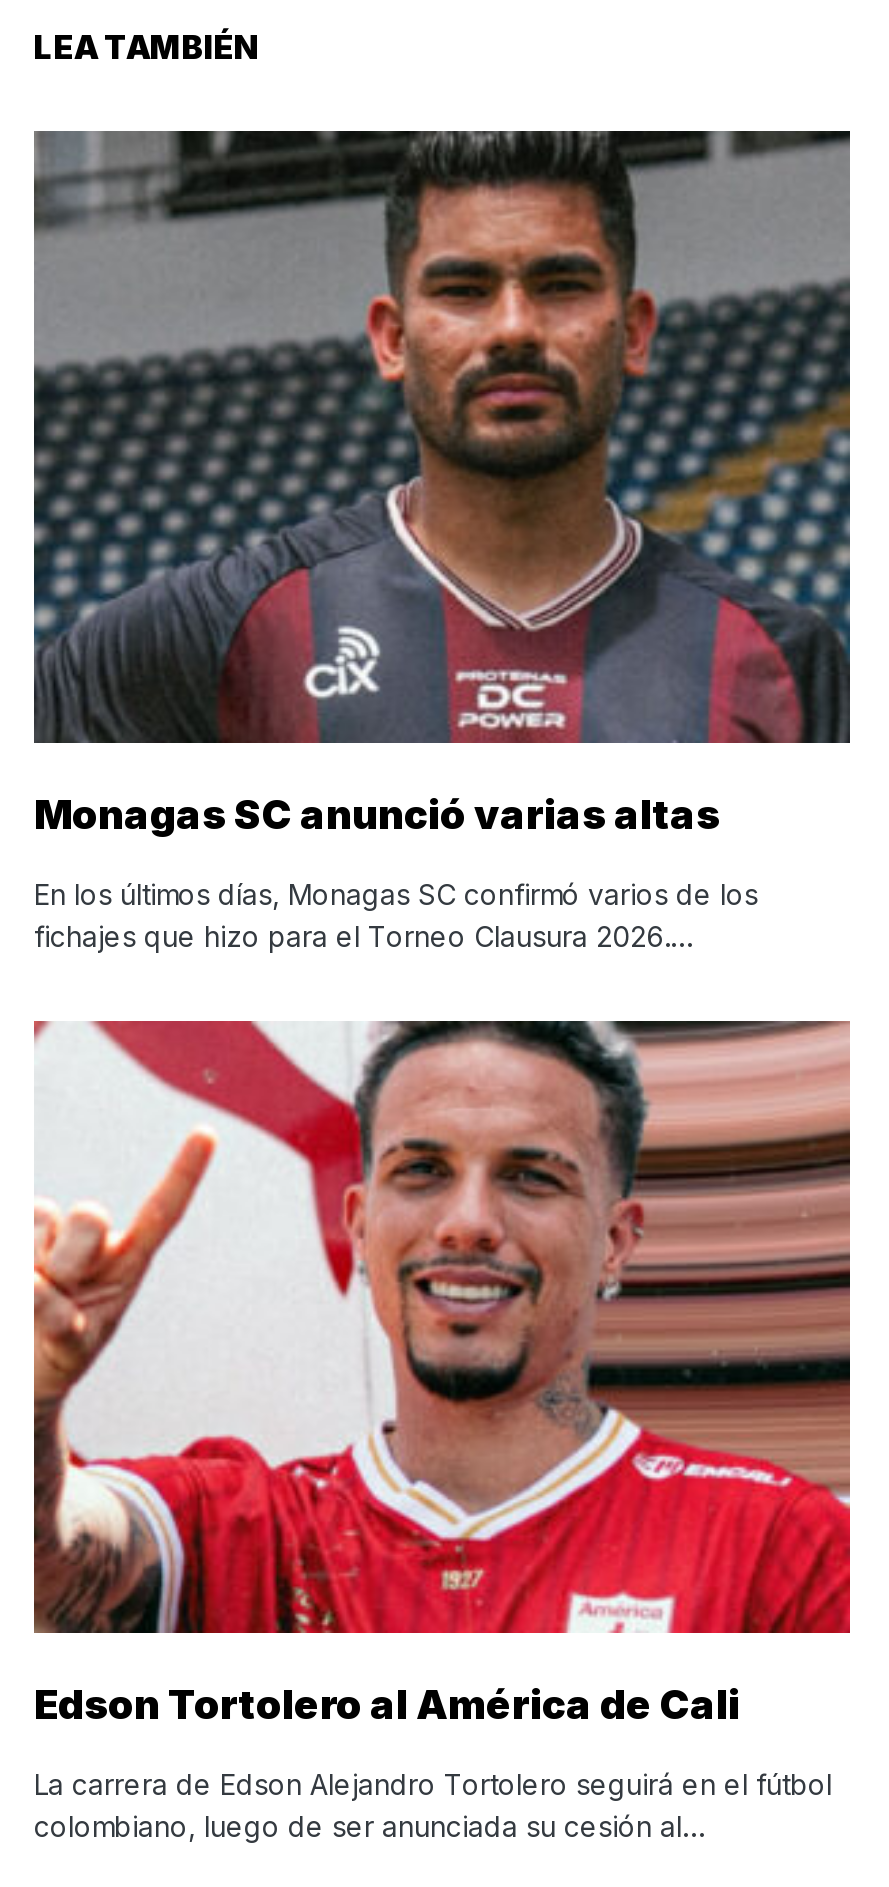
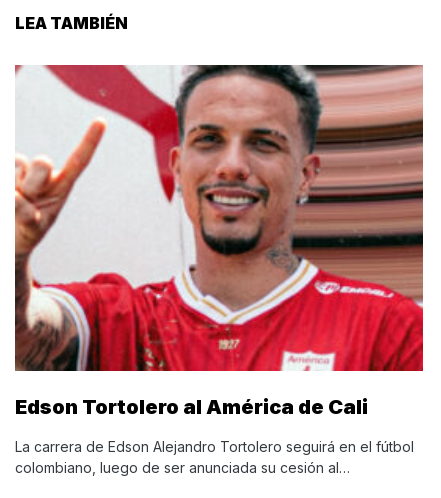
- [image]
- Monagas SC anunció varias altas
- En los últimos días, Monagas SC confirmó varios de los
- fichajes que hizo para el Torneo Clausura 2026.…
